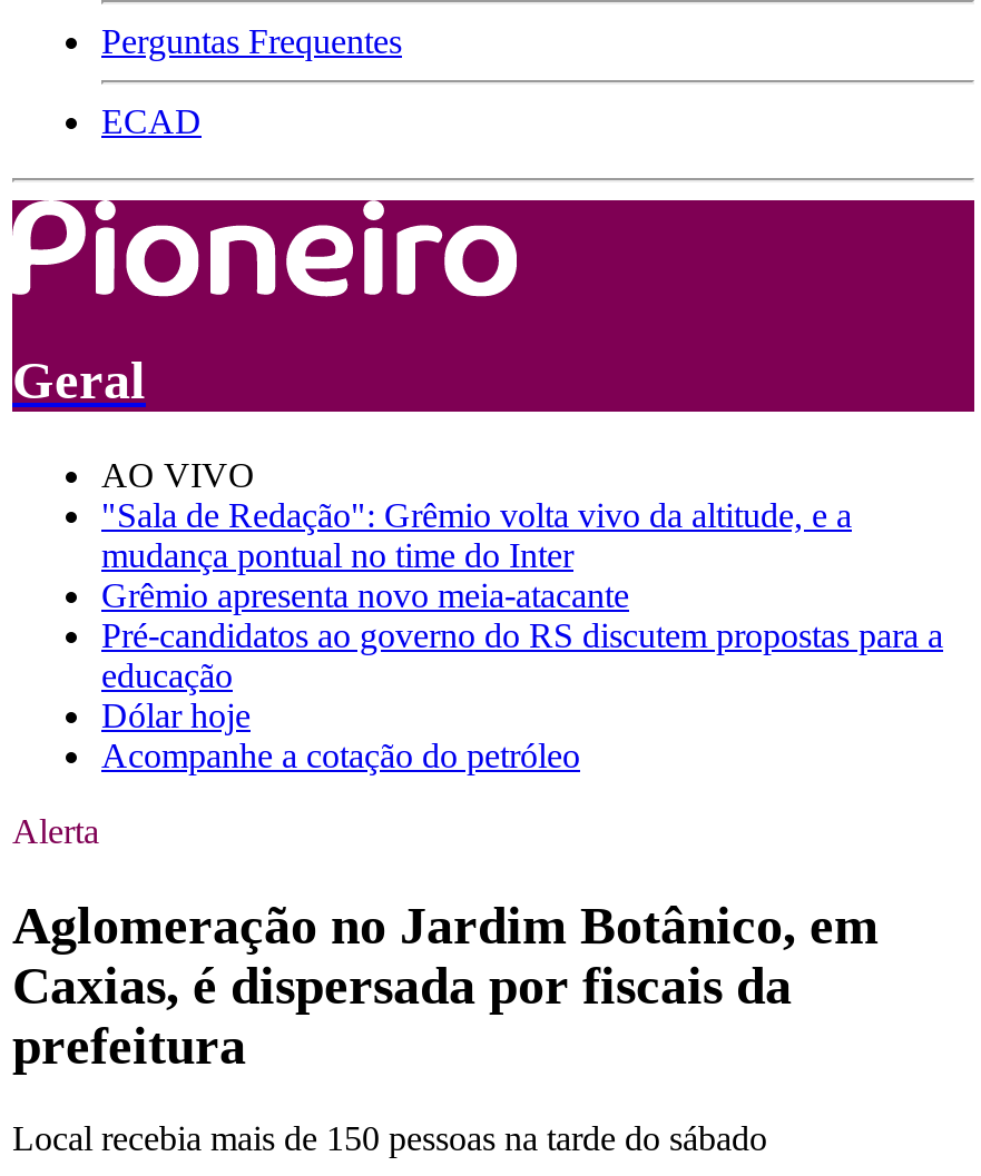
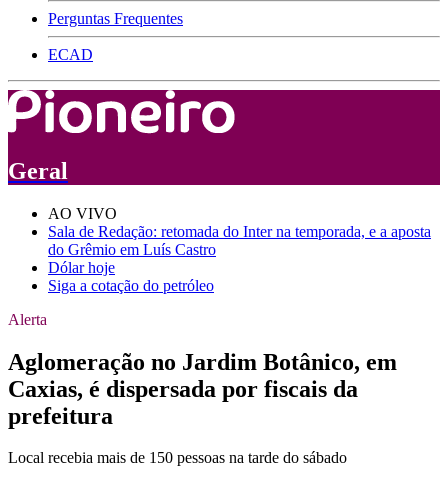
- "Sala de Redação": Grêmio volta vivo da altitude, e a
- mudança pontual no time do Inter
- Grêmio apresenta novo meia-atacante
- Pré-candidatos ao governo do RS discutem propostas para a
- educação
+ Sala de Redação: retomada do Inter na temporada, e a aposta
+ do Grêmio em Luís Castro

- Acompanhe a cotação do petróleo
+ Siga a cotação do petróleo
